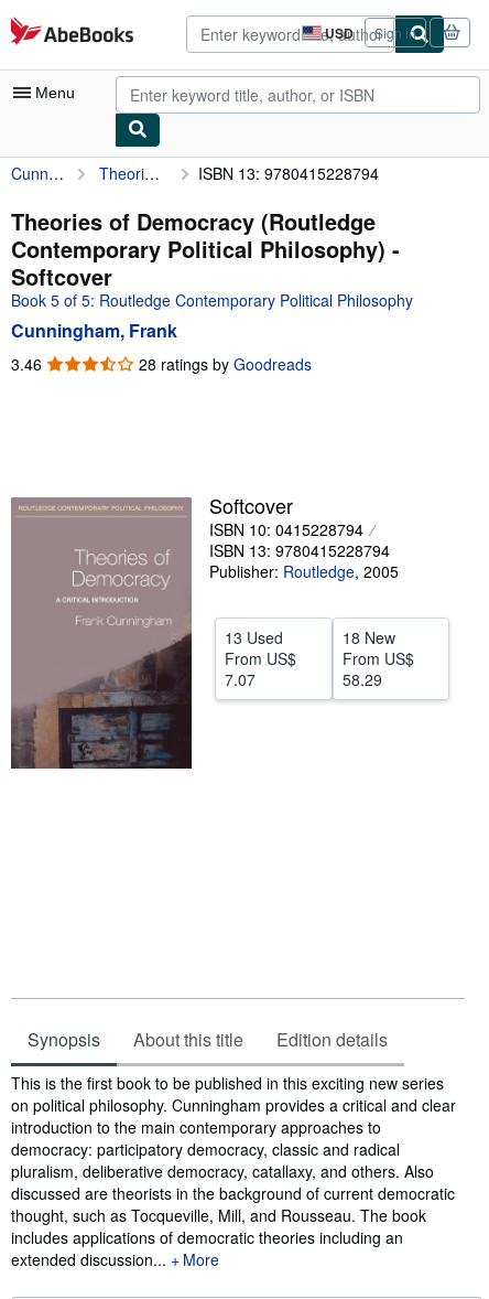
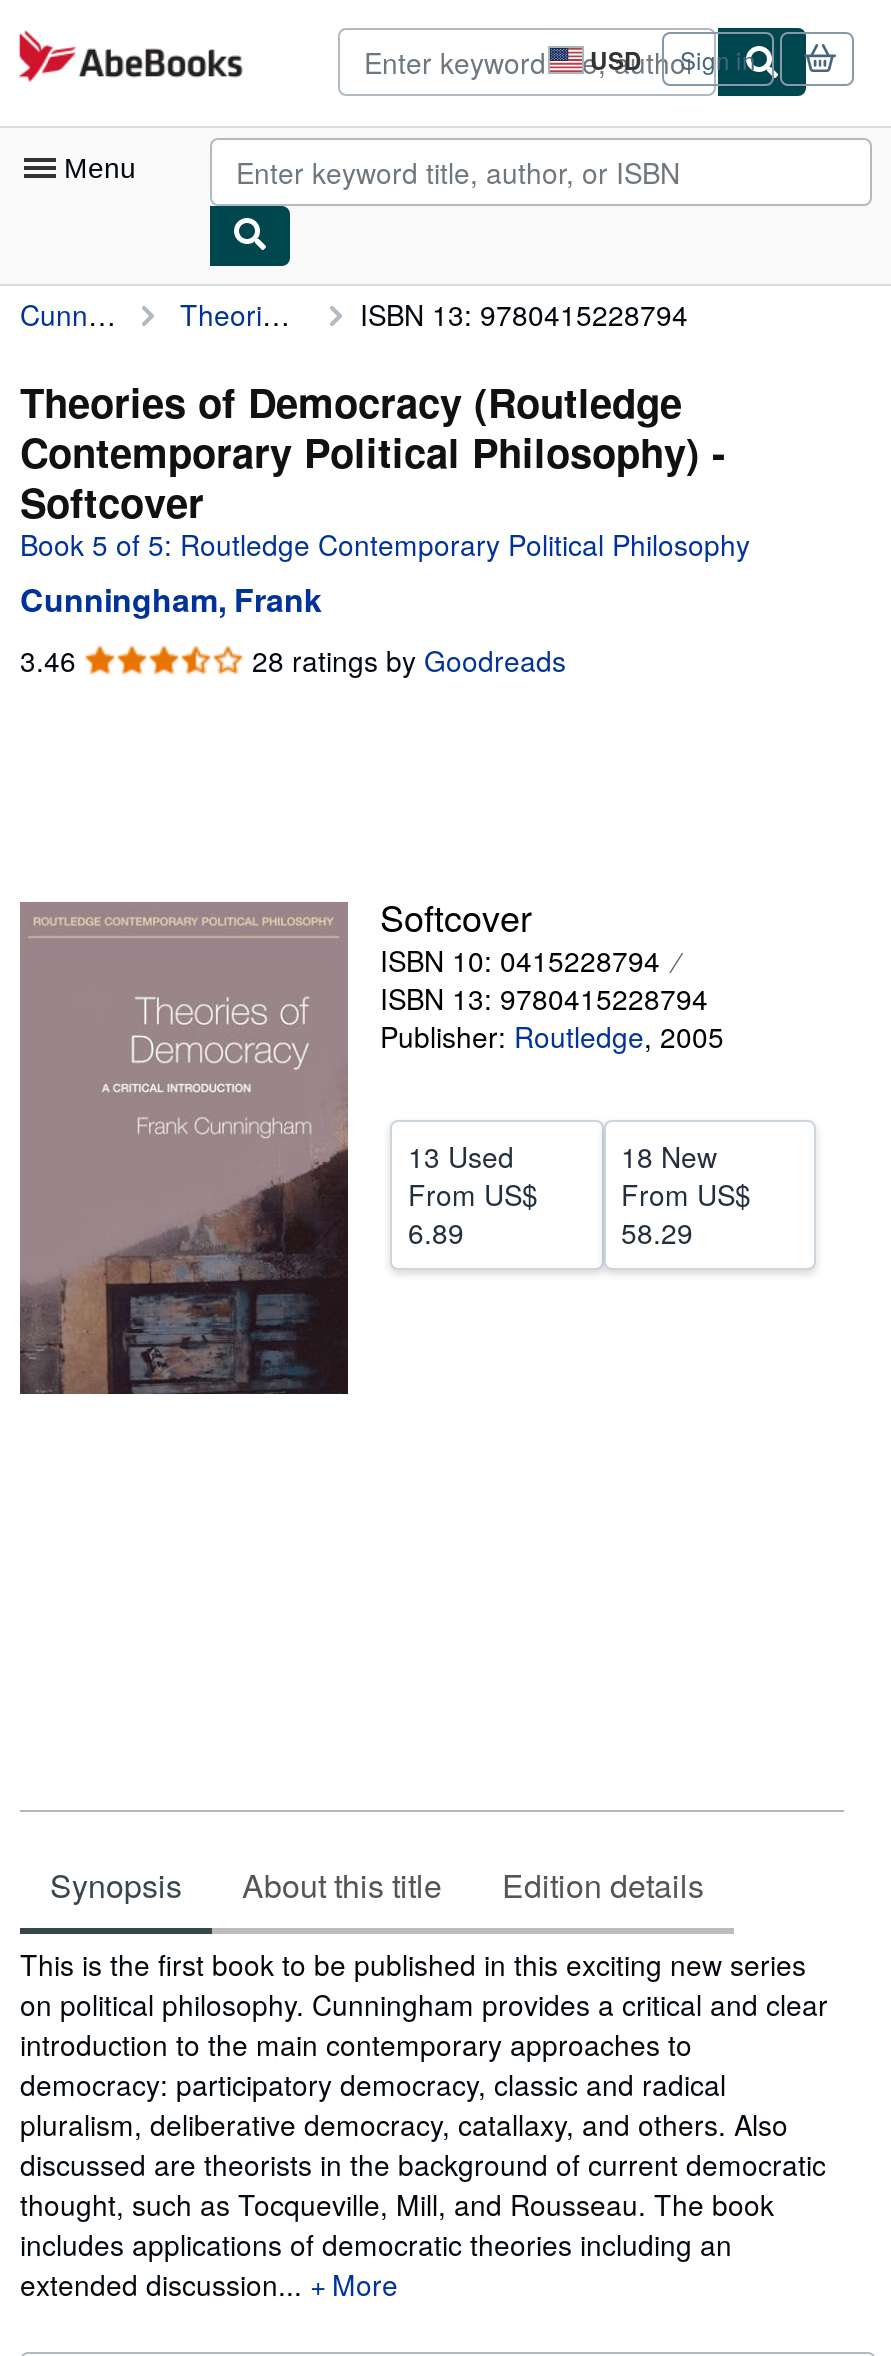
- 7.07
+ 6.89
